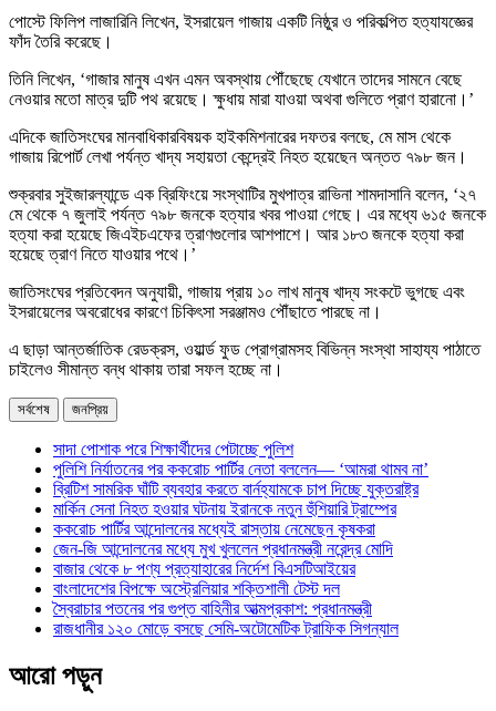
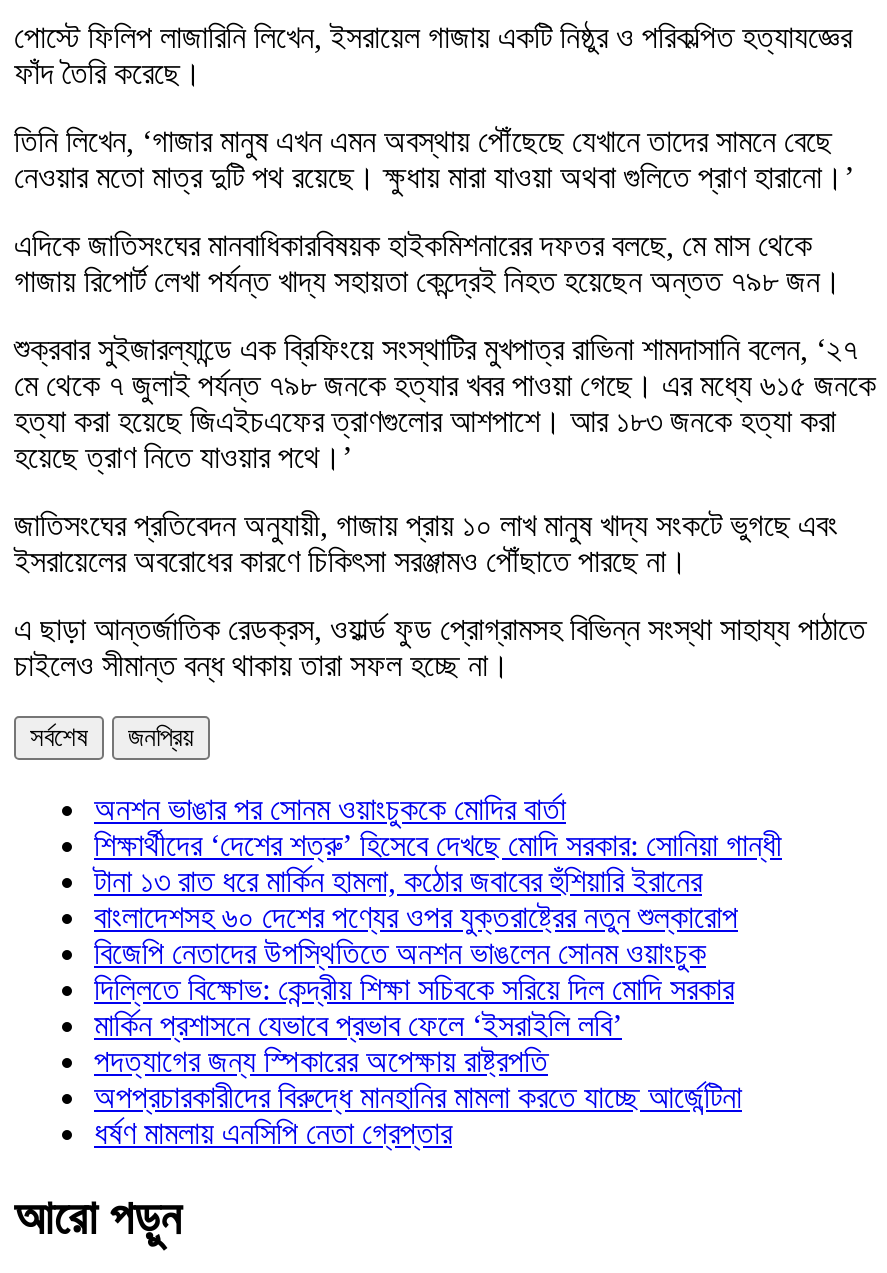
- সাদা পোশাক পরে শিক্ষার্থীদের পেটাচ্ছে পুলিশ
- পুলিশি নির্যাতনের পর ককরোচ পার্টির নেতা বললেন— ‘আমরা থামব না’
- ব্রিটিশ সামরিক ঘাঁটি ব্যবহার করতে বার্নহ্যামকে চাপ দিচ্ছে যুক্তরাষ্ট্র
- মার্কিন সেনা নিহত হওয়ার ঘটনায় ইরানকে নতুন হুঁশিয়ারি ট্রাম্পের
- ককরোচ পার্টির আন্দোলনের মধ্যেই রাস্তায় নেমেছেন কৃষকরা
- জেন-জি আন্দোলনের মধ্যে মুখ খুললেন প্রধানমন্ত্রী নরেন্দ্র মোদি
- বাজার থেকে ৮ পণ্য প্রত্যাহারের নির্দেশ বিএসটিআইয়ের
- বাংলাদেশের বিপক্ষে অস্ট্রেলিয়ার শক্তিশালী টেস্ট দল
- স্বৈরাচার পতনের পর গুপ্ত বাহিনীর আত্মপ্রকাশ: প্রধানমন্ত্রী
- রাজধানীর ১২০ মোড়ে বসছে সেমি-অটোমেটিক ট্রাফিক সিগন্যাল
+ অনশন ভাঙার পর সোনম ওয়াংচুককে মোদির বার্তা
+ শিক্ষার্থীদের ‘দেশের শত্রু’ হিসেবে দেখছে মোদি সরকার: সোনিয়া গান্ধী
+ টানা ১৩ রাত ধরে মার্কিন হামলা, কঠোর জবাবের হুঁশিয়ারি ইরানের
+ বাংলাদেশসহ ৬০ দেশের পণ্যের ওপর যুক্তরাষ্ট্রের নতুন শুল্কারোপ
+ বিজেপি নেতাদের উপস্থিতিতে অনশন ভাঙলেন সোনম ওয়াংচুক
+ দিল্লিতে বিক্ষোভ: কেন্দ্রীয় শিক্ষা সচিবকে সরিয়ে দিল মোদি সরকার
+ মার্কিন প্রশাসনে যেভাবে প্রভাব ফেলে ‘ইসরাইলি লবি’
+ পদত্যাগের জন্য স্পিকারের অপেক্ষায় রাষ্ট্রপতি
+ অপপ্রচারকারীদের বিরুদ্ধে মানহানির মামলা করতে যাচ্ছে আর্জেন্টিনা
+ ধর্ষণ মামলায় এনসিপি নেতা গ্রেপ্তার
